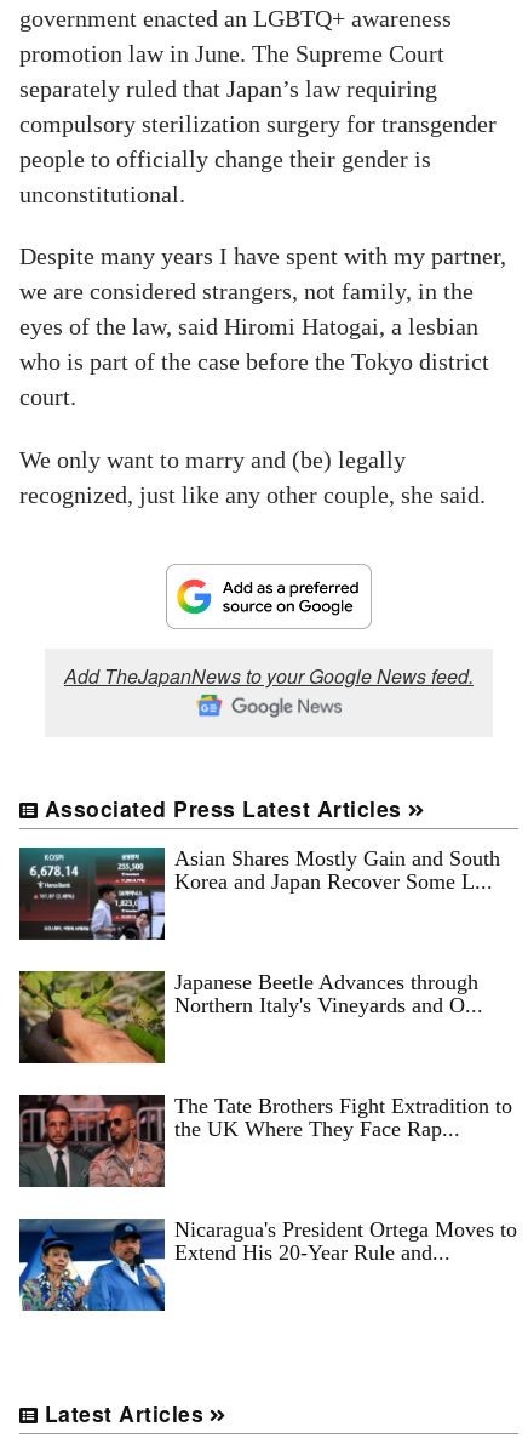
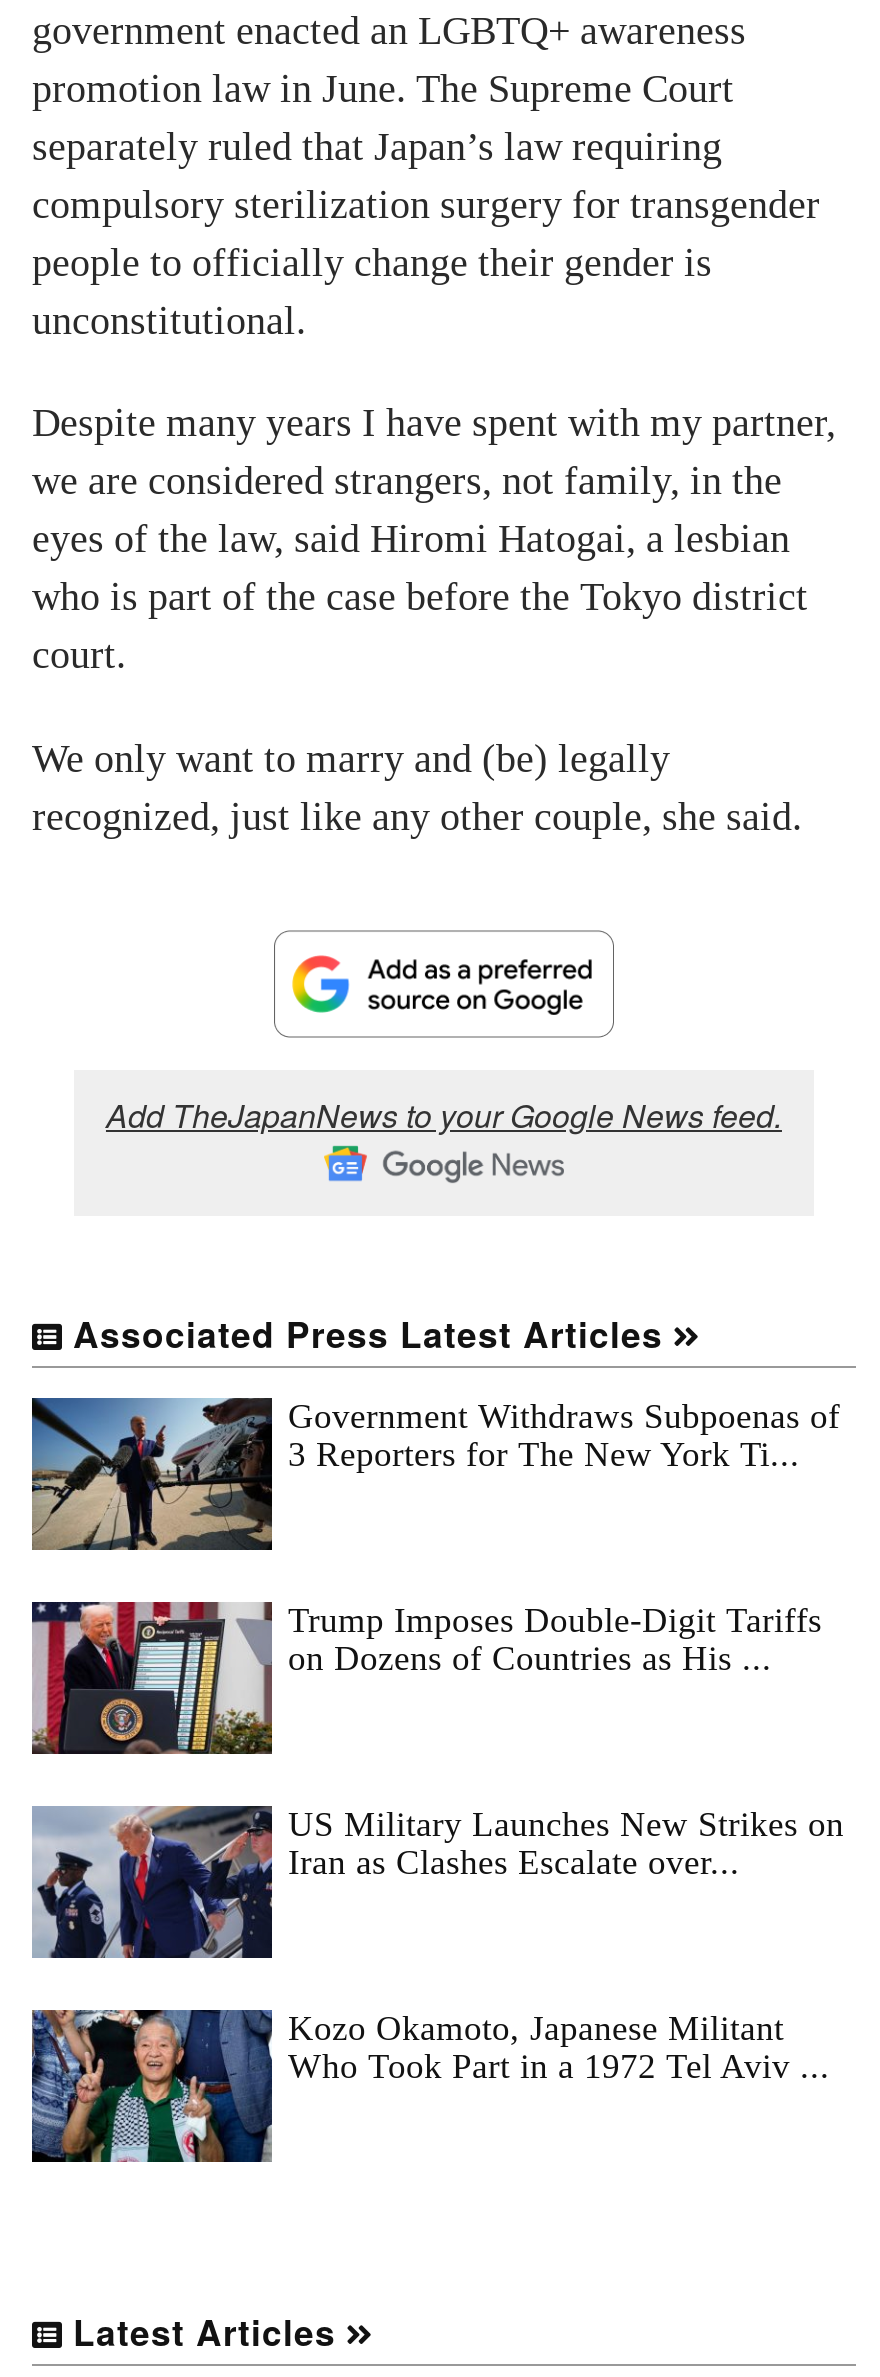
- [image]
- Asian Shares Mostly Gain and South
- Korea and Japan Recover Some L...
+ [image]
+ Government Withdraws Subpoenas of
+ 3 Reporters for The New York Ti...

- [image]
- Japanese Beetle Advances through
- Northern Italy's Vineyards and O...
+ [image]
+ Trump Imposes Double-Digit Tariffs
+ on Dozens of Countries as His ...

- [image]
- The Tate Brothers Fight Extradition to
- the UK Where They Face Rap...
+ [image]
+ US Military Launches New Strikes on
+ Iran as Clashes Escalate over...

- [image]
- Nicaragua's President Ortega Moves to
- Extend His 20-Year Rule and...
+ [image]
+ Kozo Okamoto, Japanese Militant
+ Who Took Part in a 1972 Tel Aviv ...
